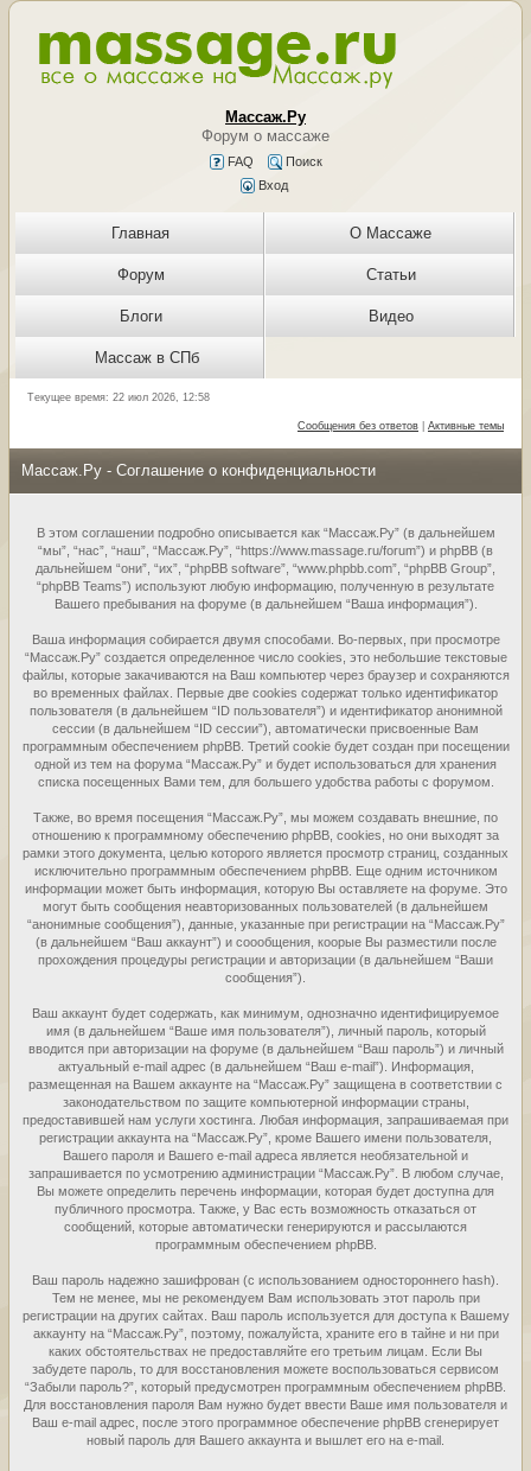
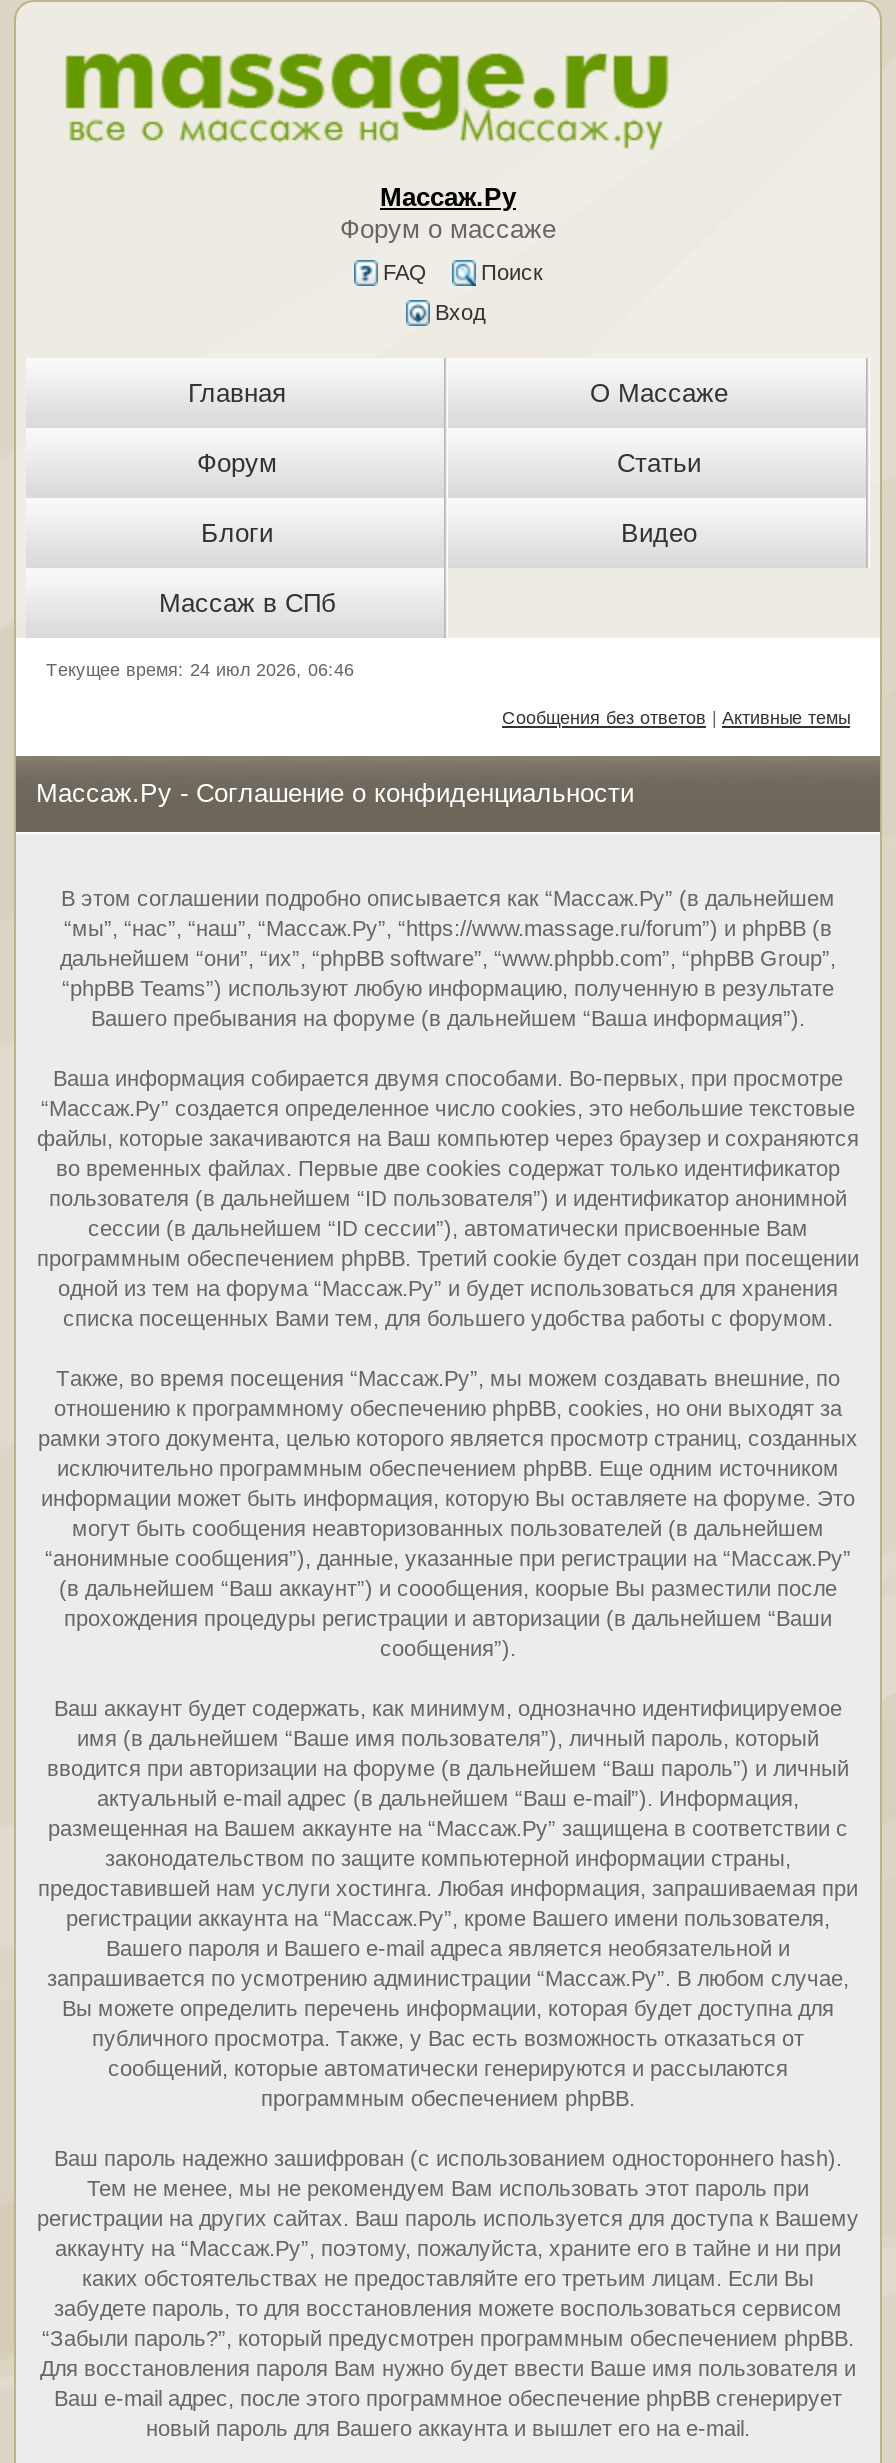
- Текущее время: 22 июл 2026, 12:58
+ Текущее время: 24 июл 2026, 06:46
